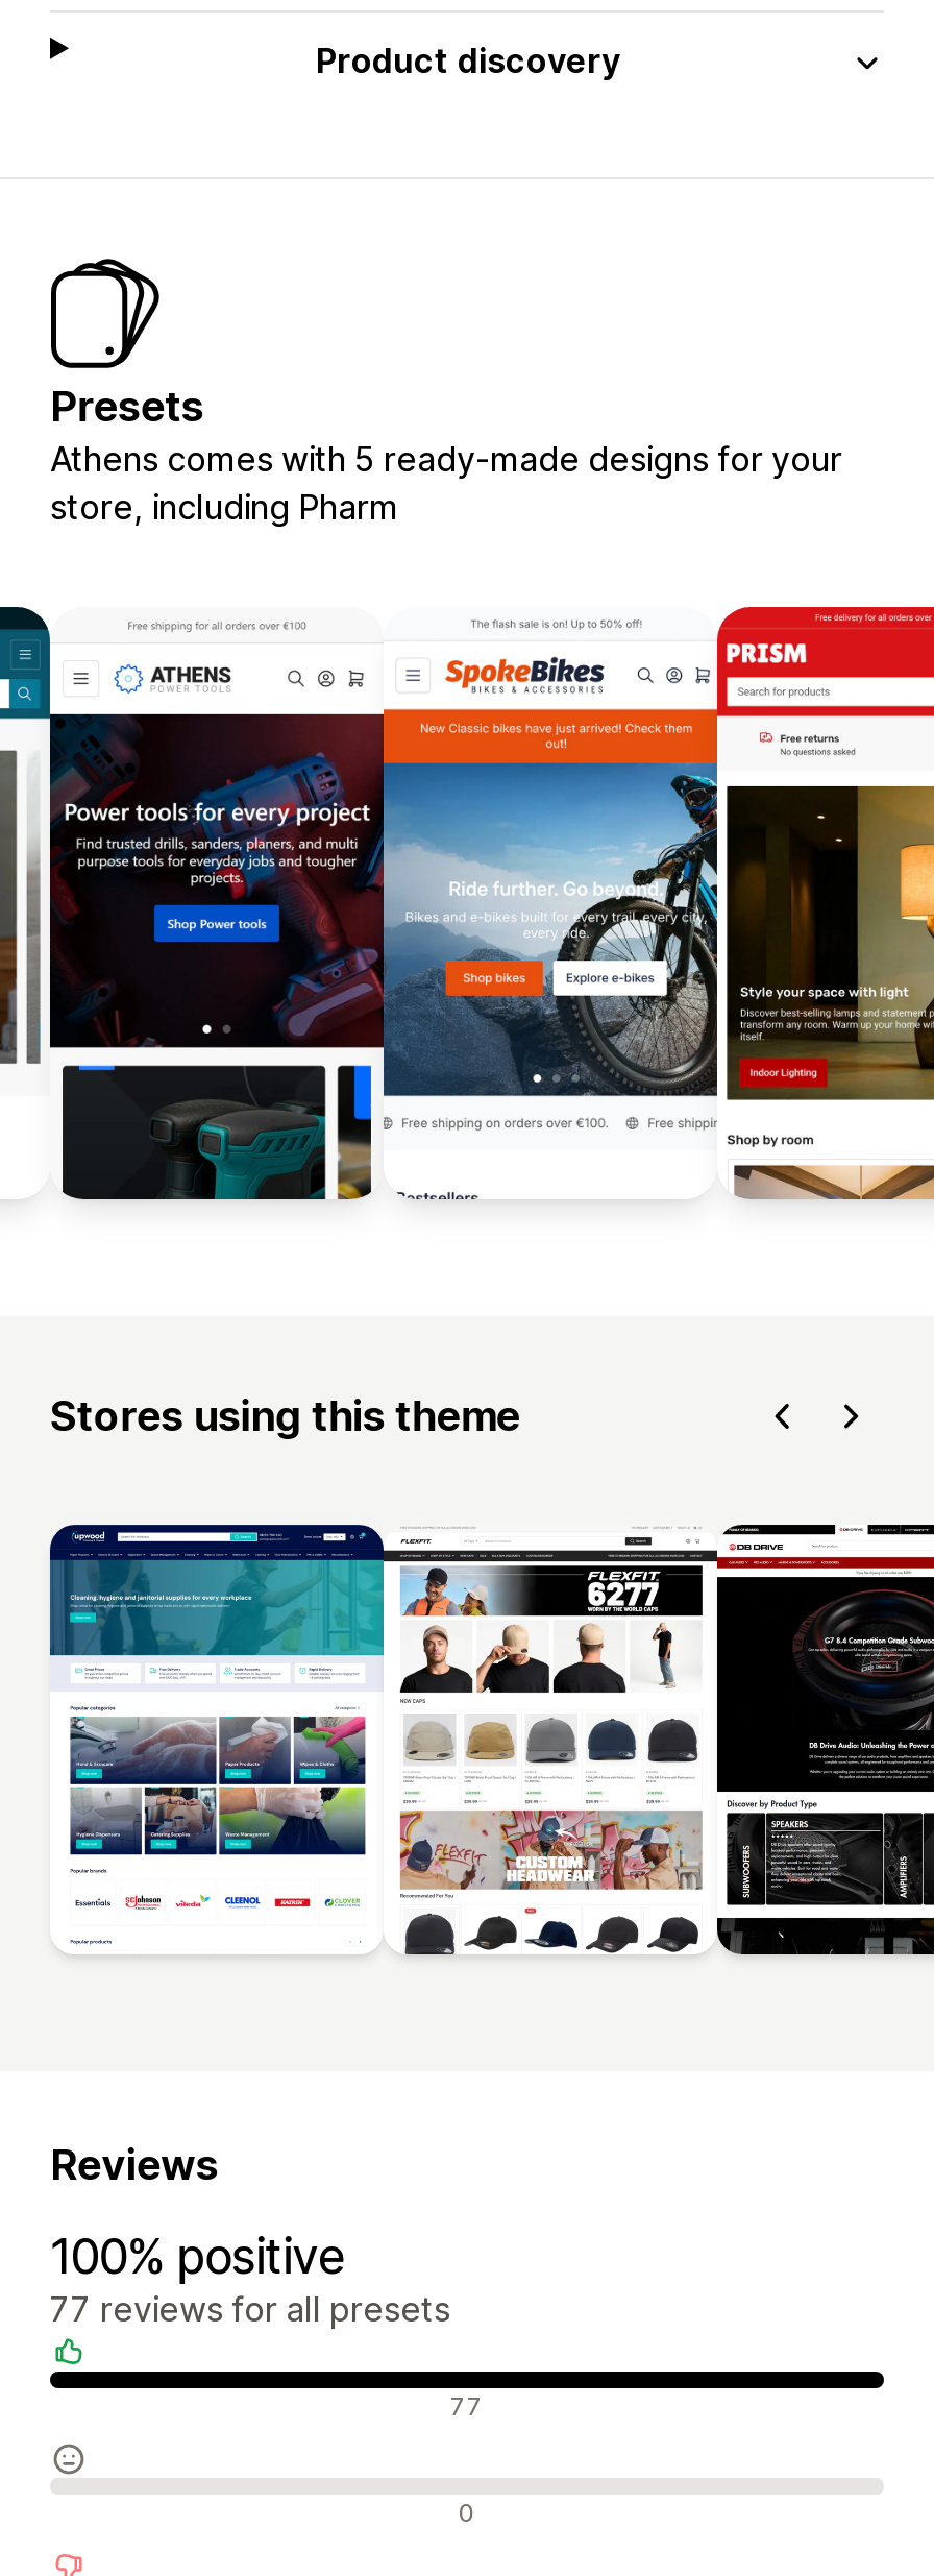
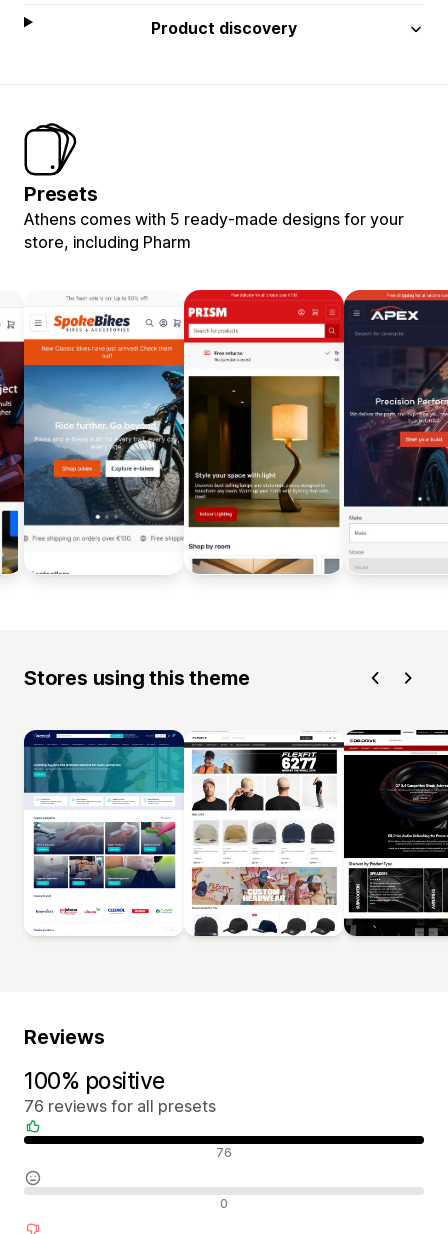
- [image]
+ [image]

- 77 reviews for all presets
+ 76 reviews for all presets

- 77
+ 76
